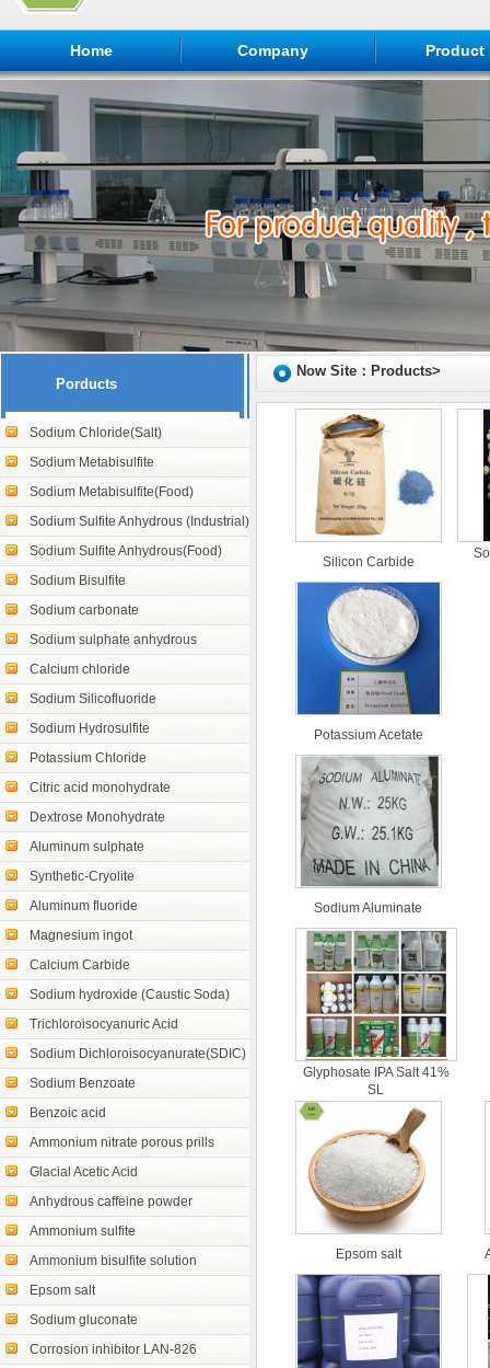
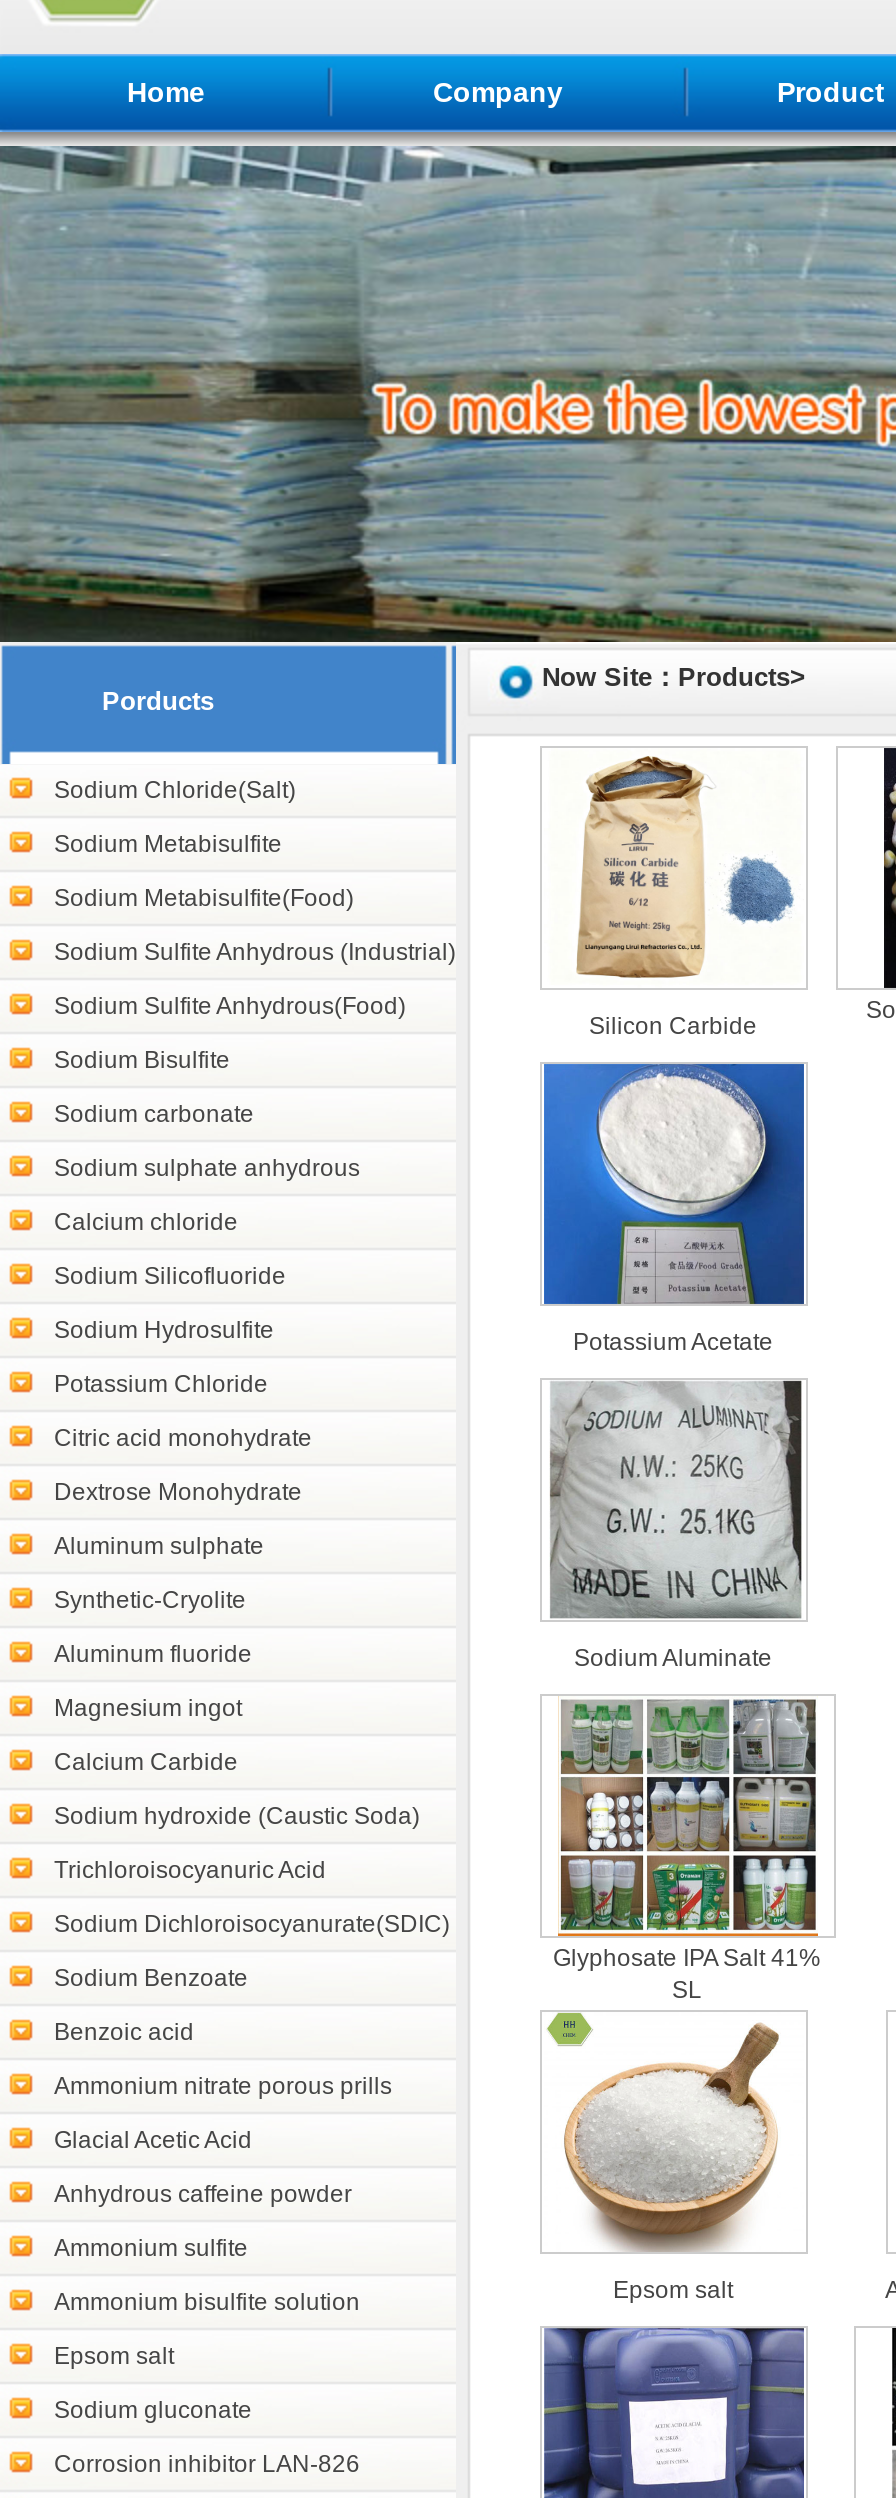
- [image]
+ [image]
